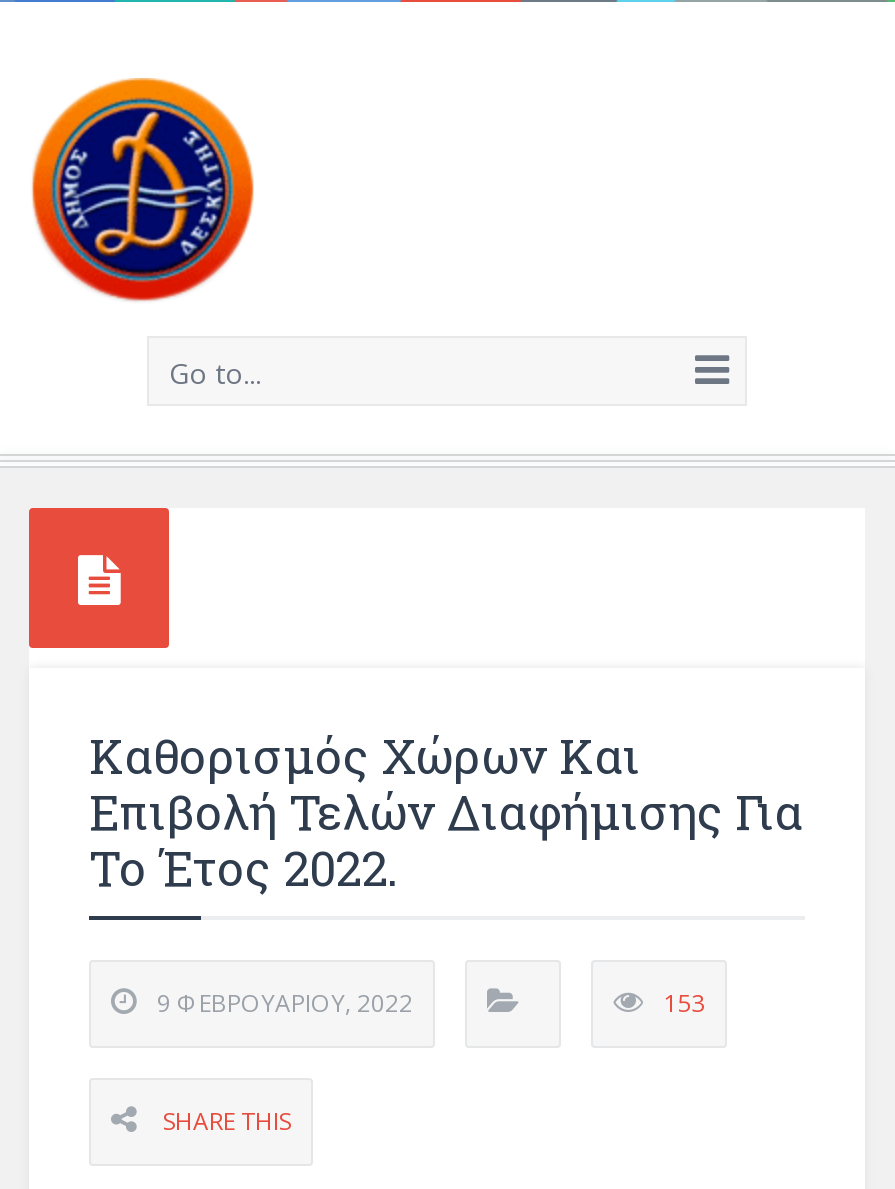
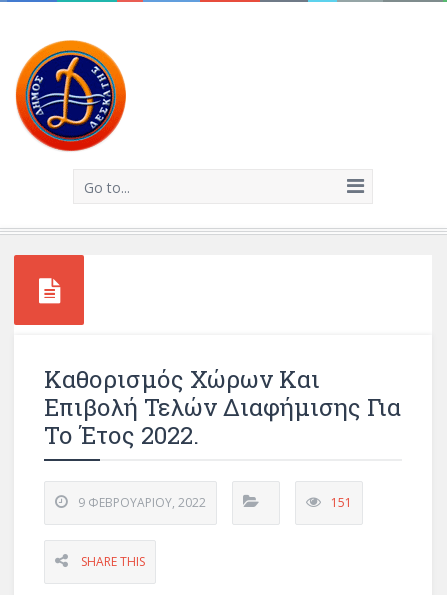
- 153
+ 151
